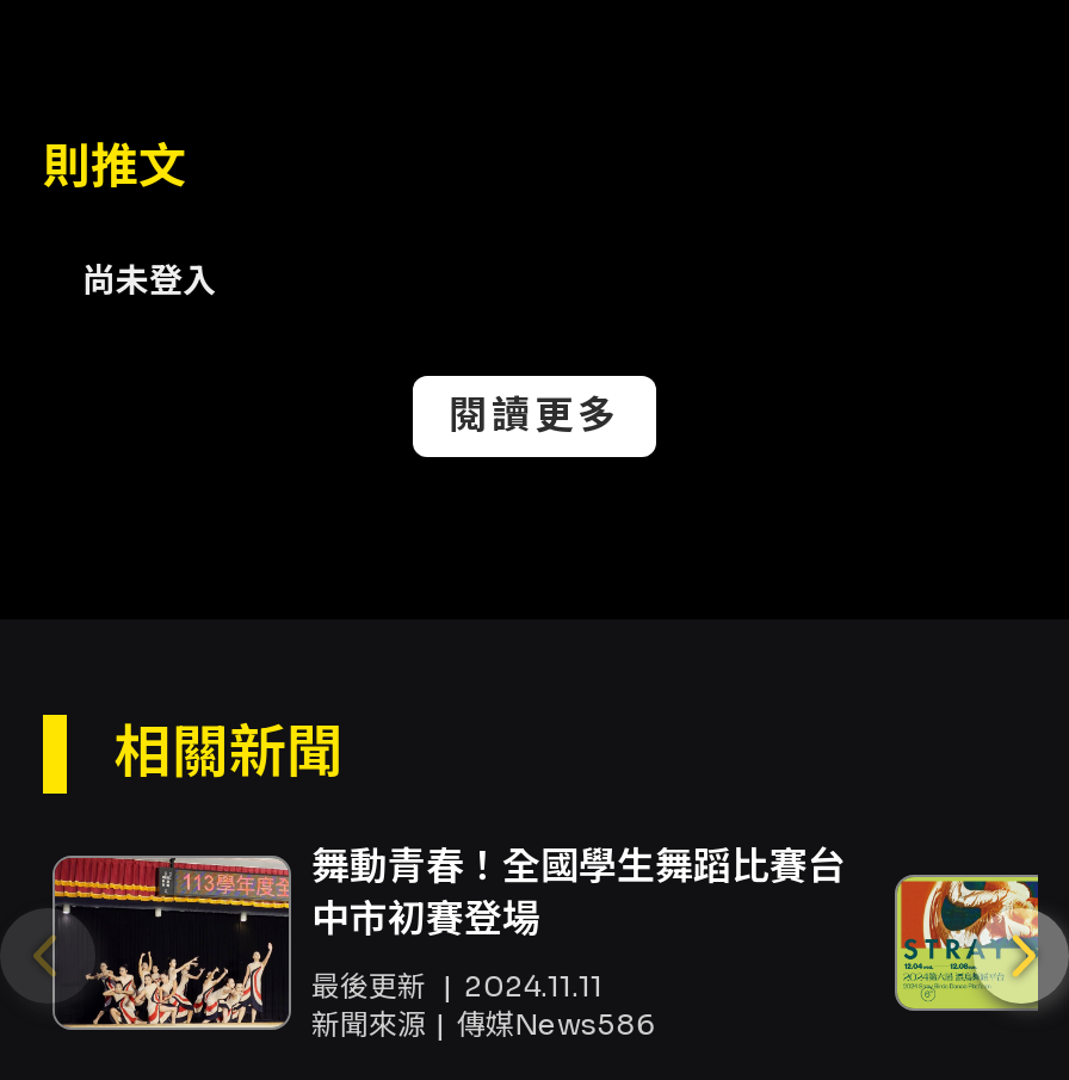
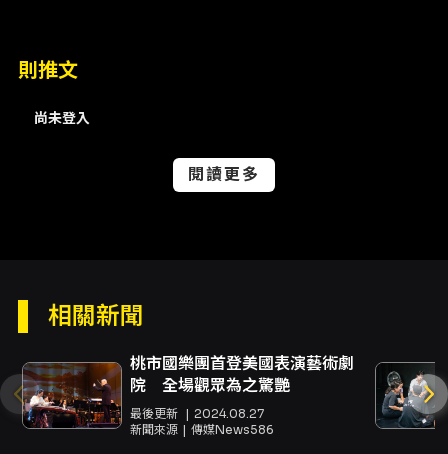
- [image]
- 舞動青春！全國學生舞蹈比賽台
- 中市初賽登場
+ [image]
+ 桃市國樂團首登美國表演藝術劇
+ 院 全場觀眾為之驚艷

- [image]
+ [image]

- 最後更新 2024.11.11
+ 最後更新 2024.08.27
